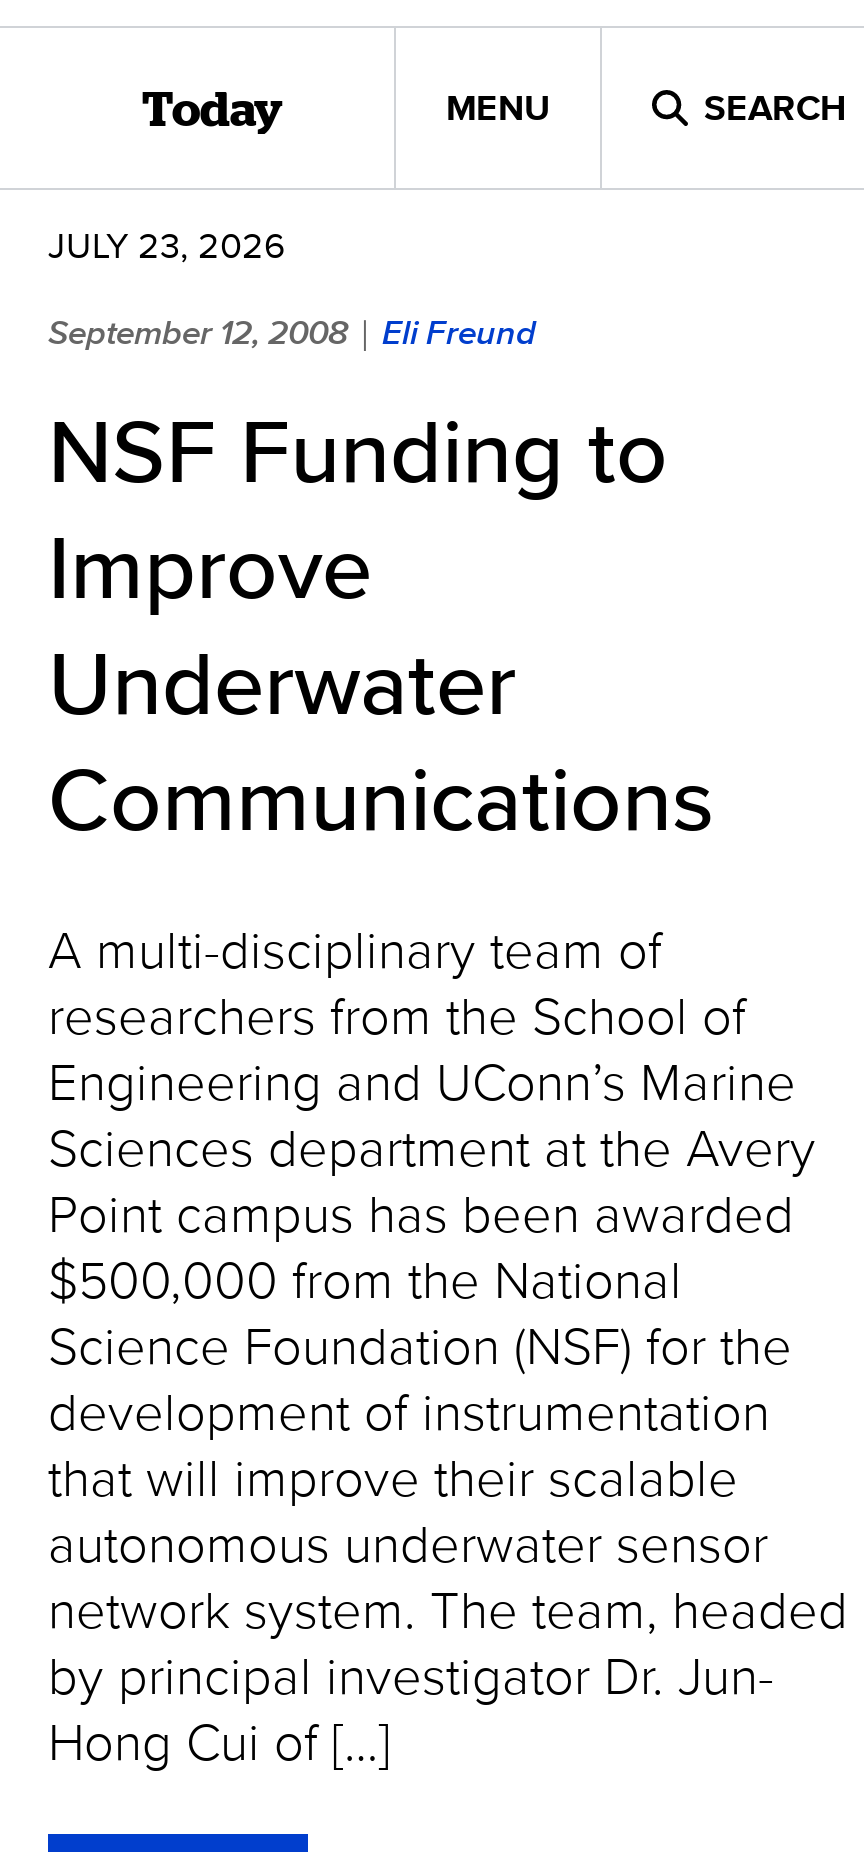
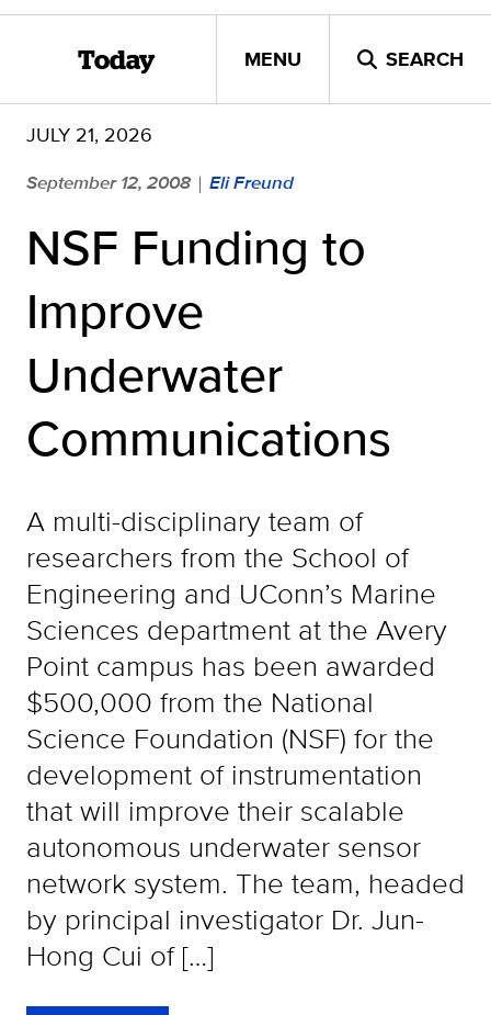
- JULY 23, 2026
+ JULY 21, 2026
